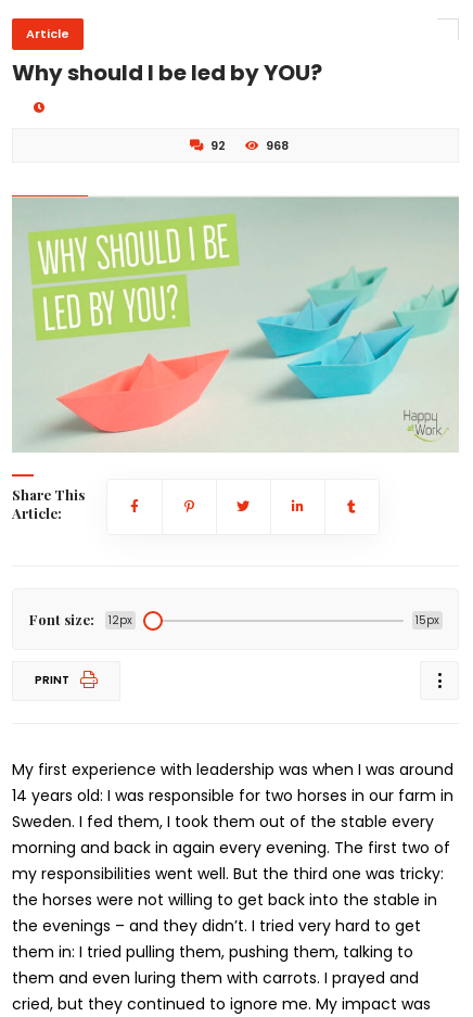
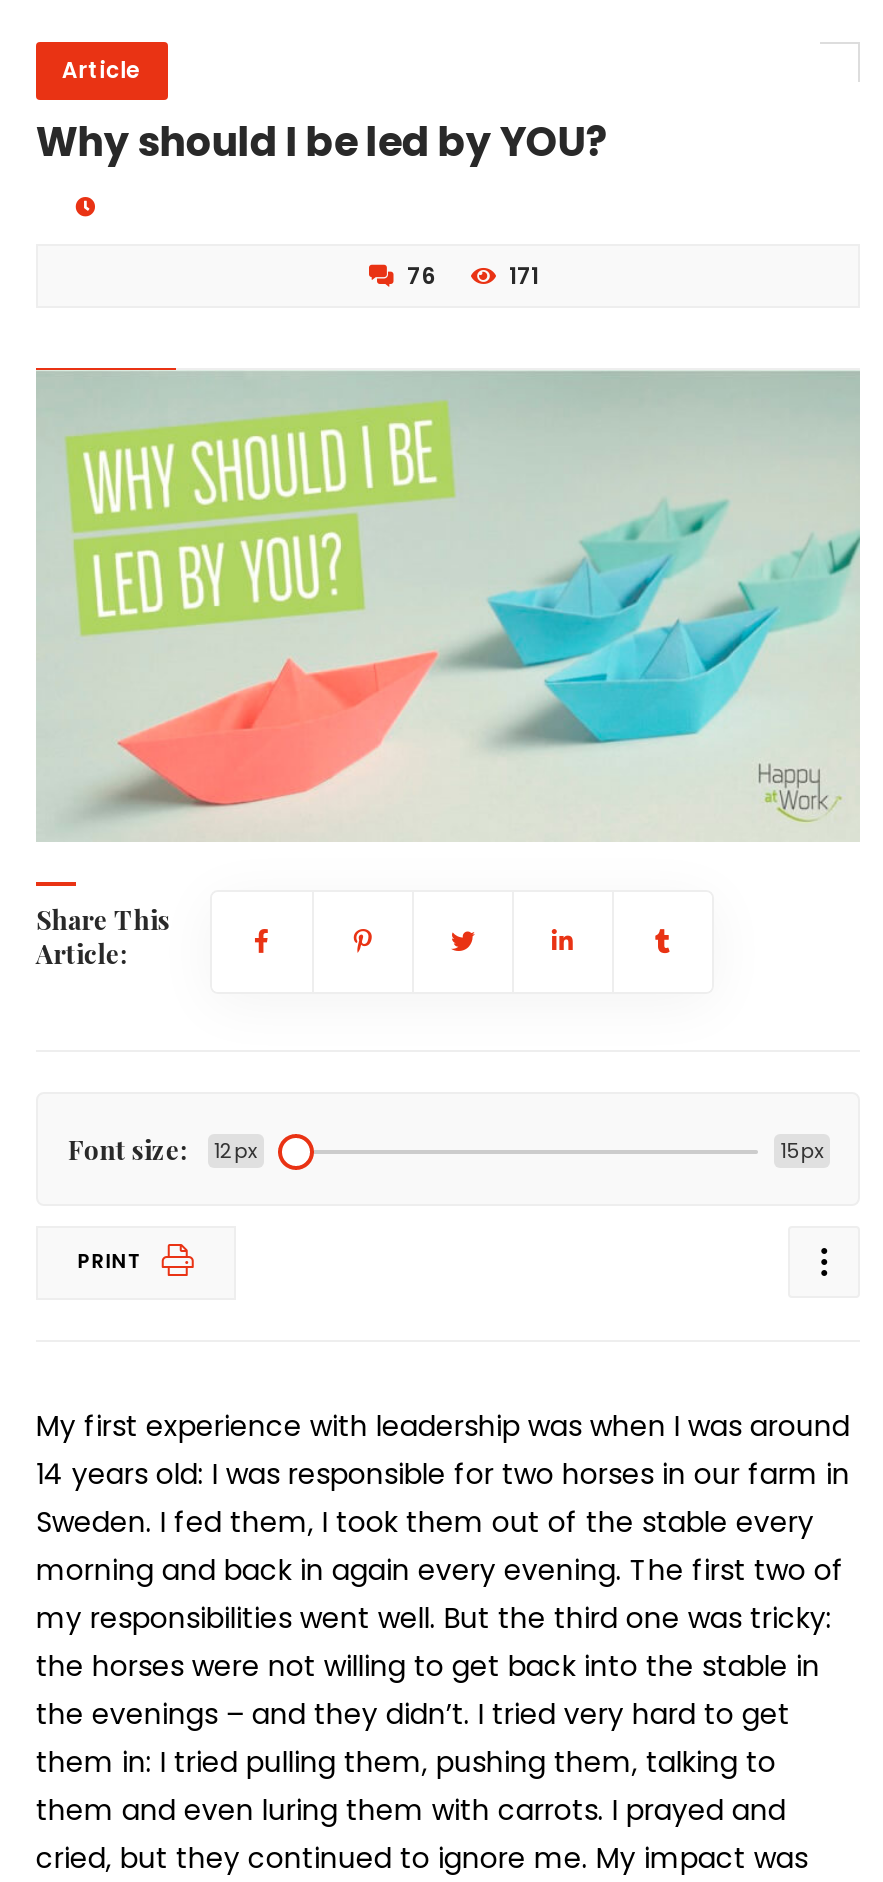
- 92
+ 76

- 968
+ 171
